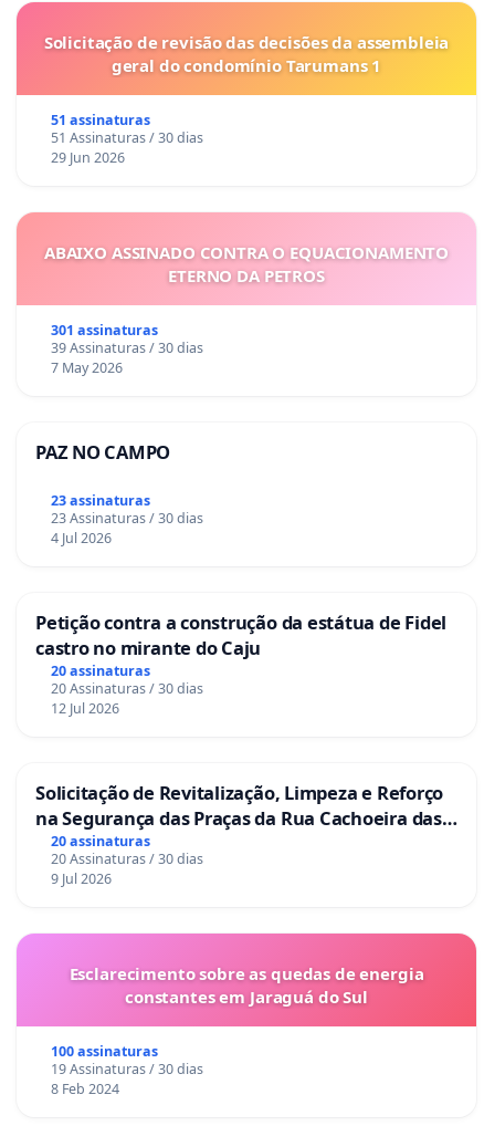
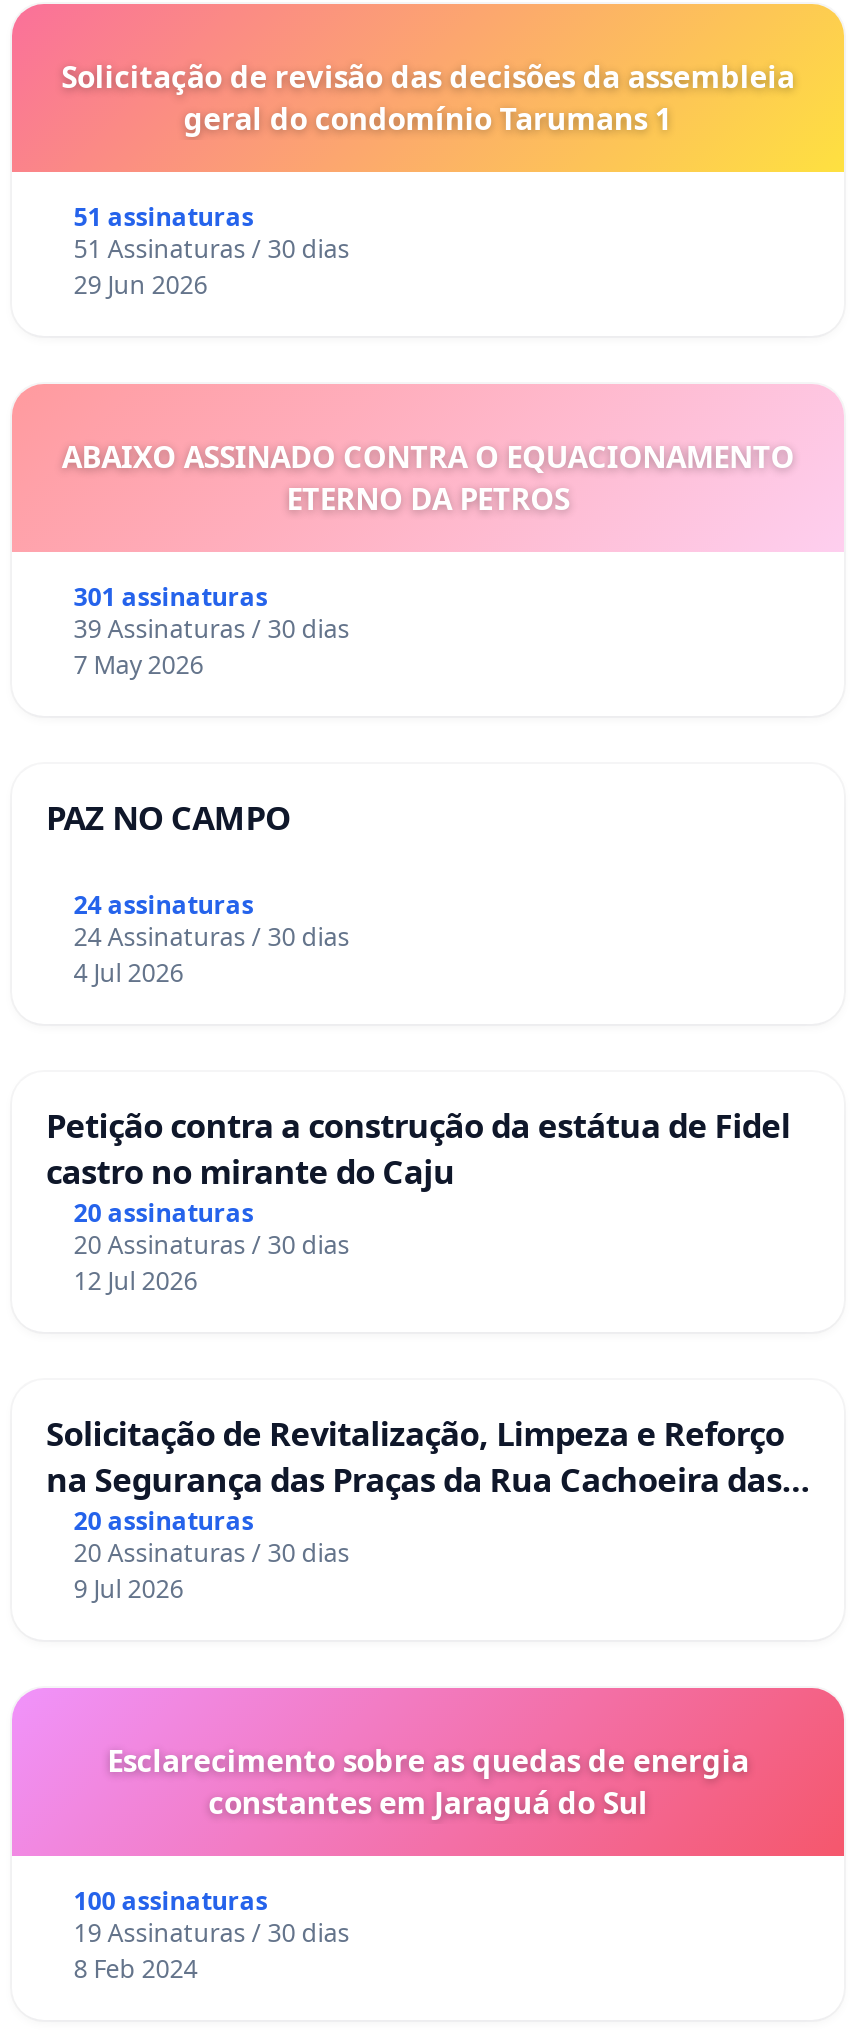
- 23 assinaturas
+ 24 assinaturas

- 23 Assinaturas / 30 dias
+ 24 Assinaturas / 30 dias
